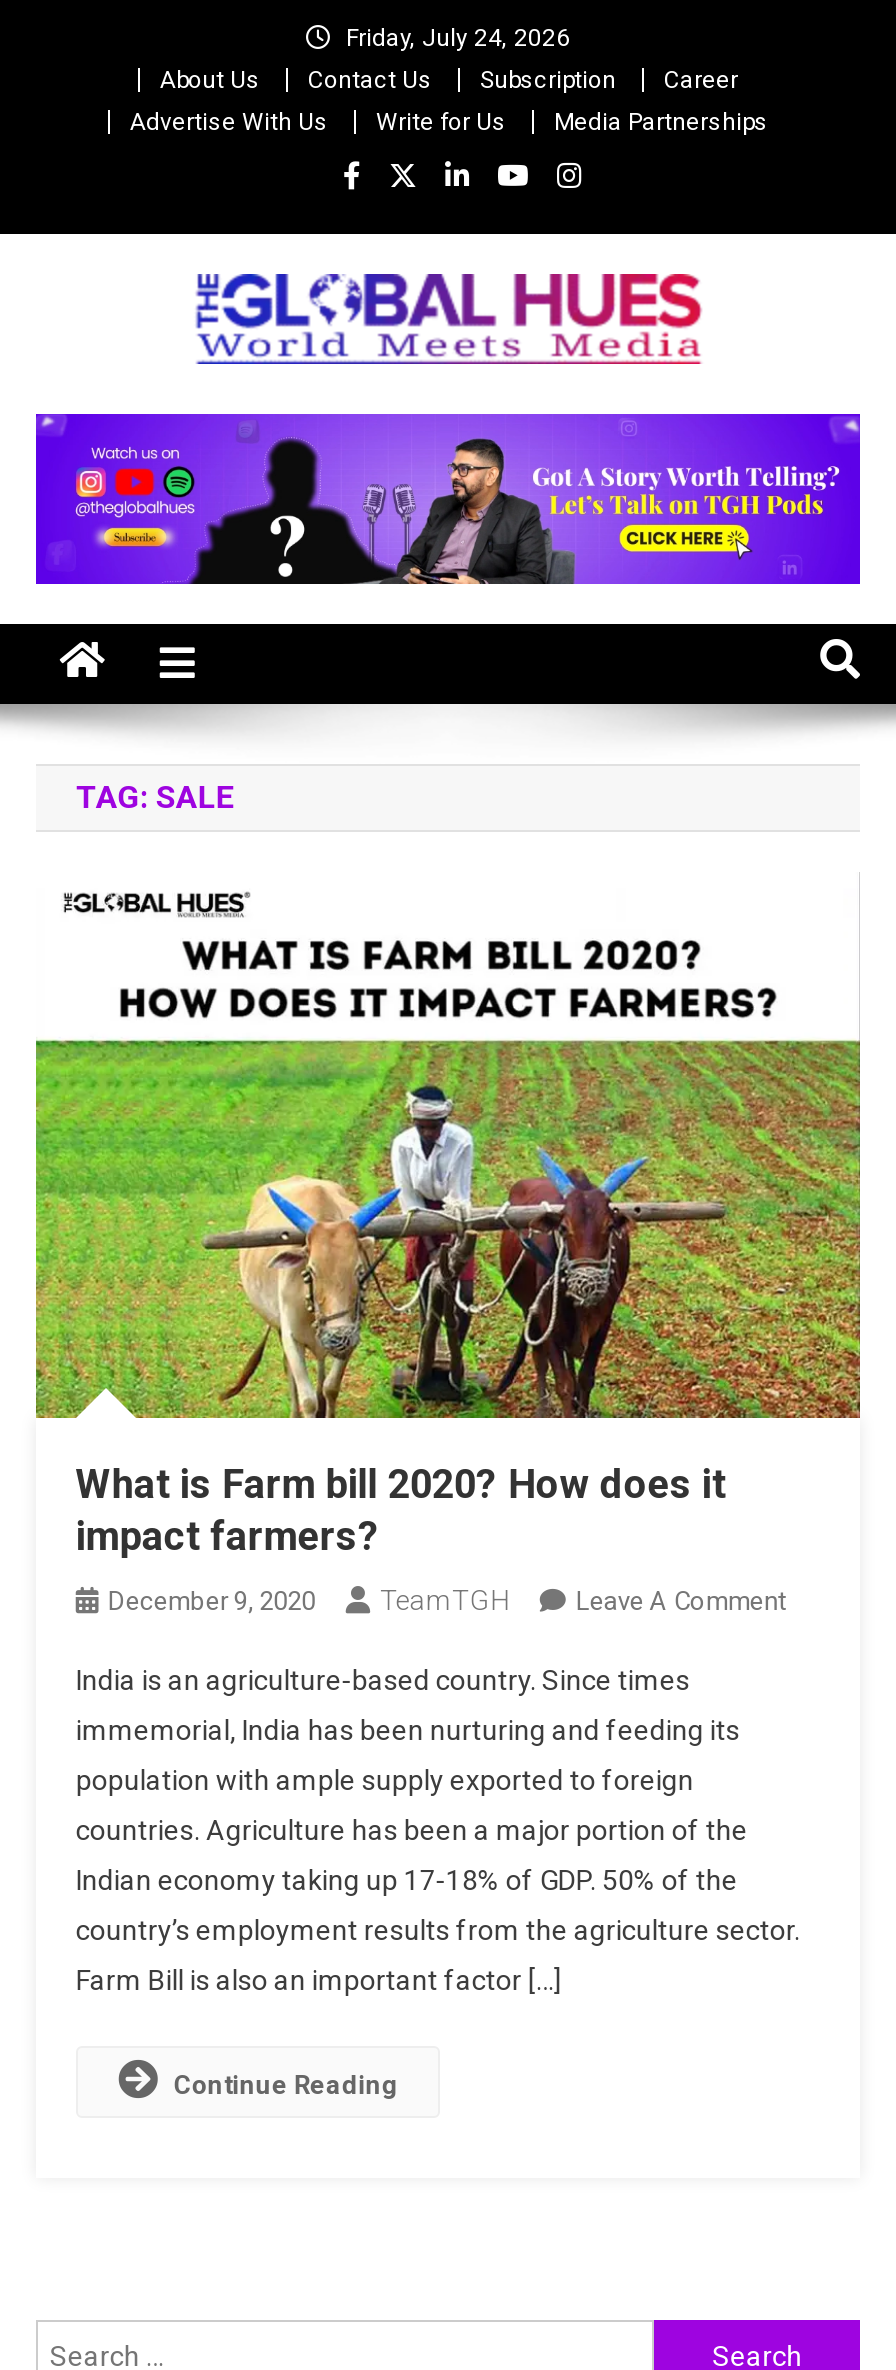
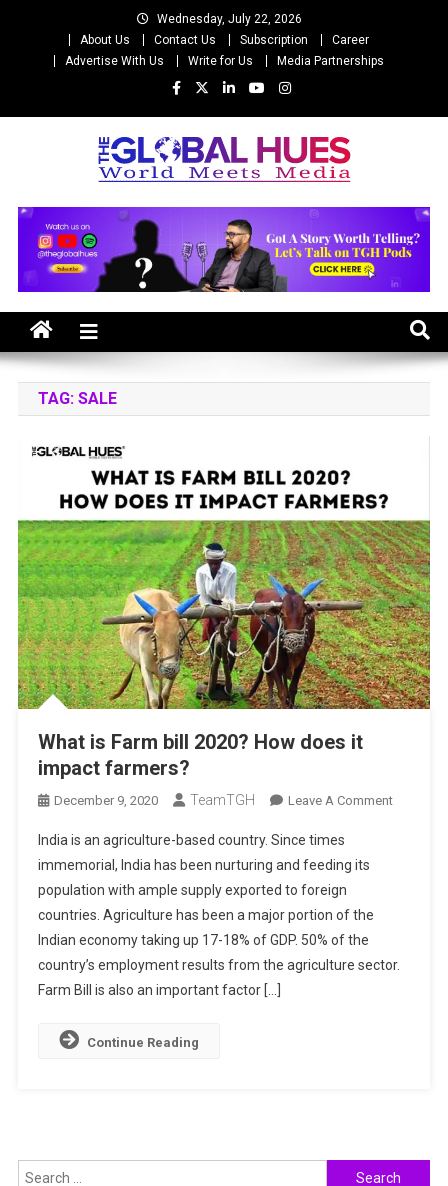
- Friday, July 24, 2026
+ Wednesday, July 22, 2026
